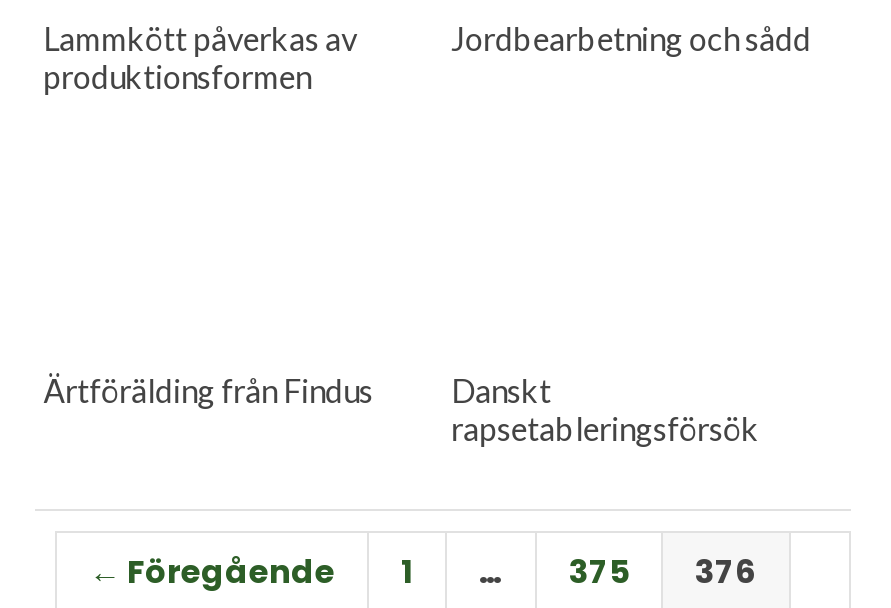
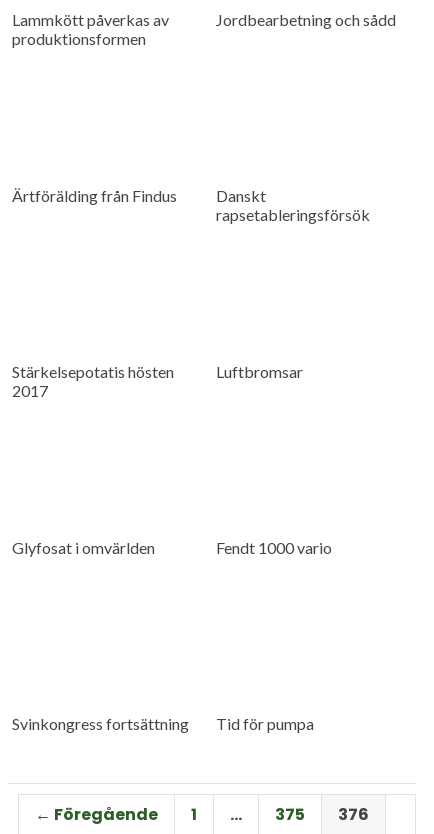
+ Stärkelsepotatis hösten
+ 2017

+ Glyfosat i omvärlden
+ Fendt 1000 vario

+ Svinkongress fortsättning
+ Tid för pumpa

+ Luftbromsar
